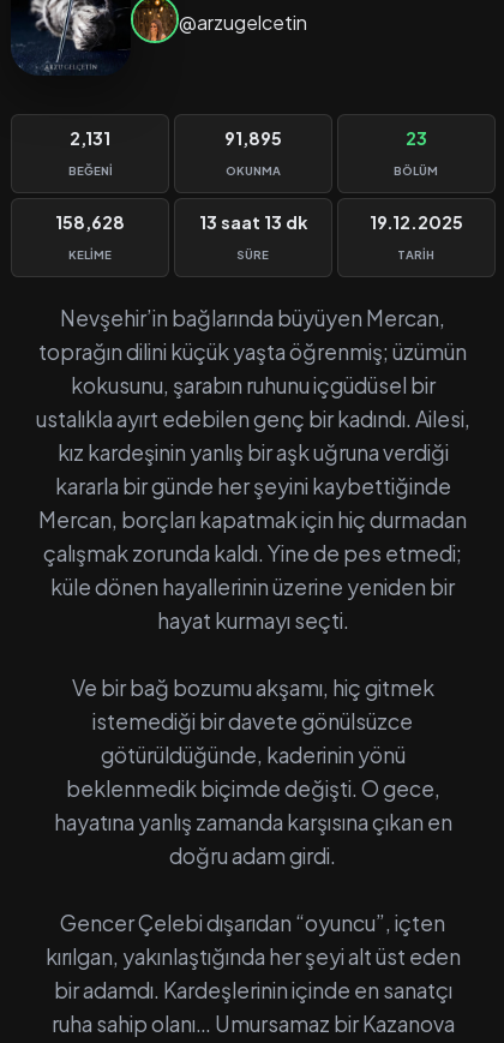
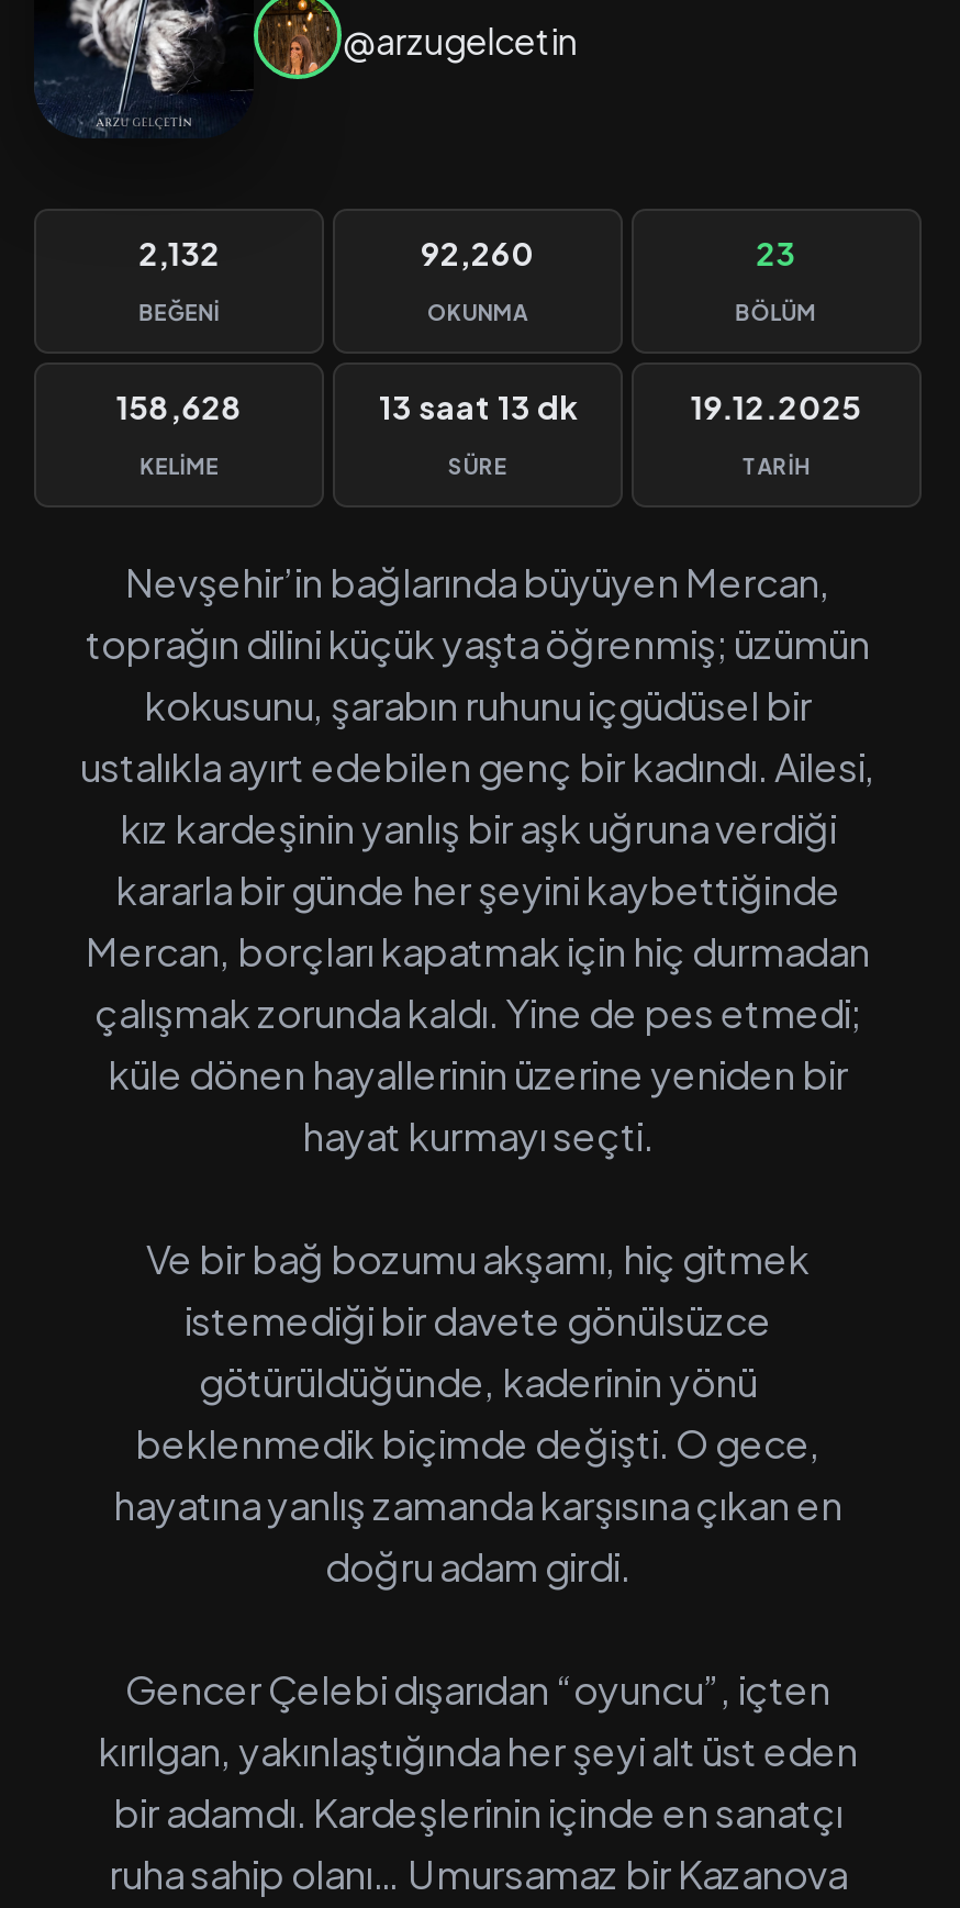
- 2,131
+ 2,132

- 91,895
+ 92,260
